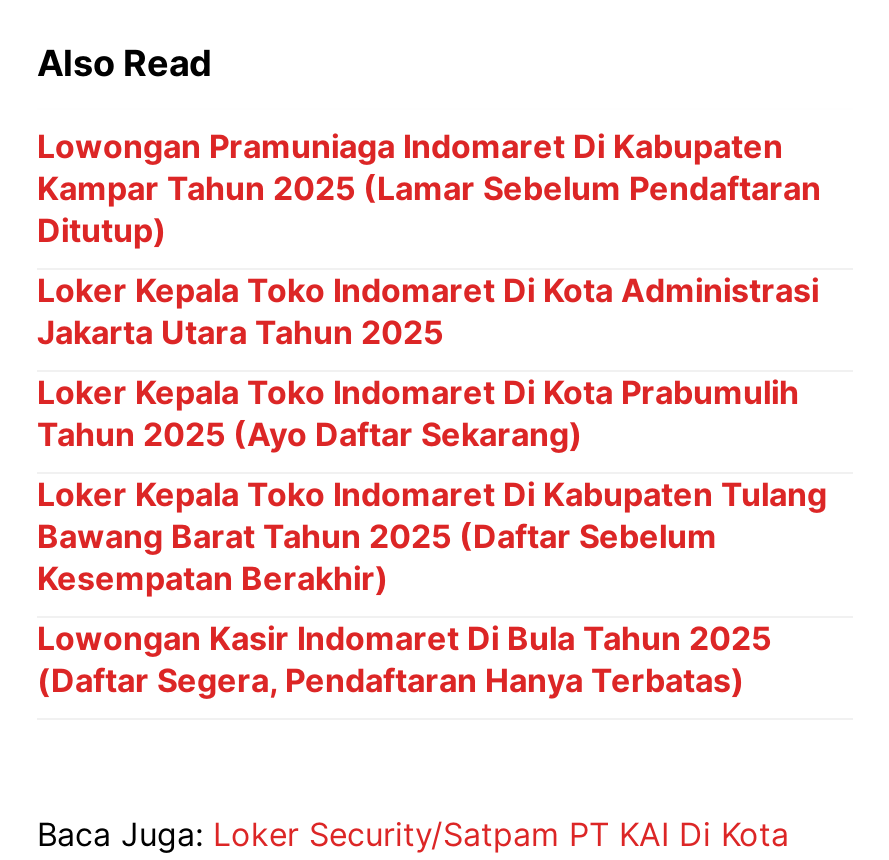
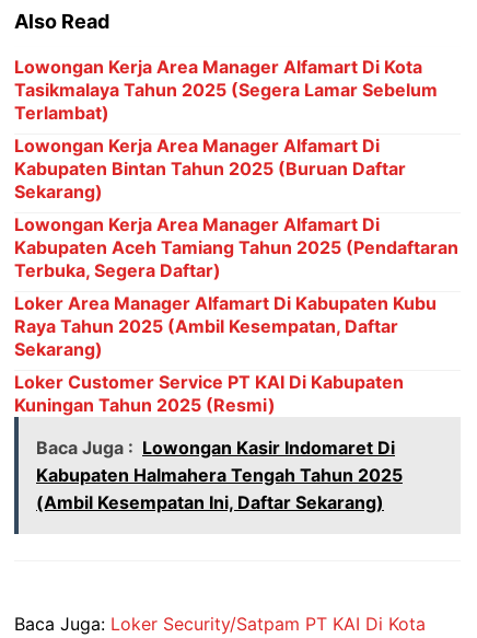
- Lowongan Pramuniaga Indomaret Di Kabupaten
- Kampar Tahun 2025 (Lamar Sebelum Pendaftaran
- Ditutup)
- Loker Kepala Toko Indomaret Di Kota Administrasi
- Jakarta Utara Tahun 2025
- Loker Kepala Toko Indomaret Di Kota Prabumulih
- Tahun 2025 (Ayo Daftar Sekarang)
- Loker Kepala Toko Indomaret Di Kabupaten Tulang
- Bawang Barat Tahun 2025 (Daftar Sebelum
- Kesempatan Berakhir)
- Lowongan Kasir Indomaret Di Bula Tahun 2025
- (Daftar Segera, Pendaftaran Hanya Terbatas)
+ Lowongan Kerja Area Manager Alfamart Di Kota
+ Tasikmalaya Tahun 2025 (Segera Lamar Sebelum
+ Terlambat)
+ Lowongan Kerja Area Manager Alfamart Di
+ Kabupaten Bintan Tahun 2025 (Buruan Daftar
+ Sekarang)
+ Lowongan Kerja Area Manager Alfamart Di
+ Kabupaten Aceh Tamiang Tahun 2025 (Pendaftaran
+ Terbuka, Segera Daftar)
+ Loker Area Manager Alfamart Di Kabupaten Kubu
+ Raya Tahun 2025 (Ambil Kesempatan, Daftar
+ Sekarang)
+ Loker Customer Service PT KAI Di Kabupaten
+ Kuningan Tahun 2025 (Resmi)
+ Baca Juga : Lowongan Kasir Indomaret Di
+ Kabupaten Halmahera Tengah Tahun 2025
+ (Ambil Kesempatan Ini, Daftar Sekarang)
